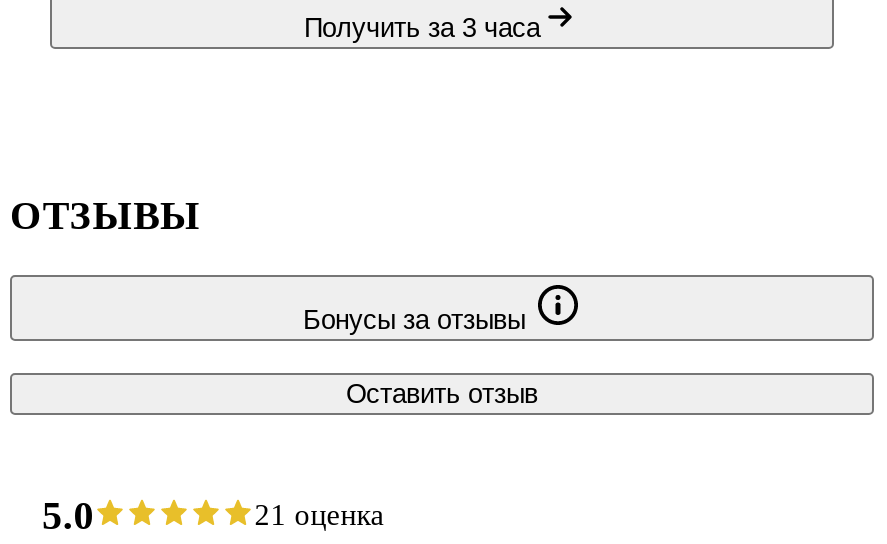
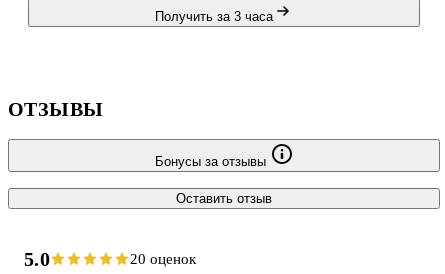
- 21 оценка
+ 20 оценок
